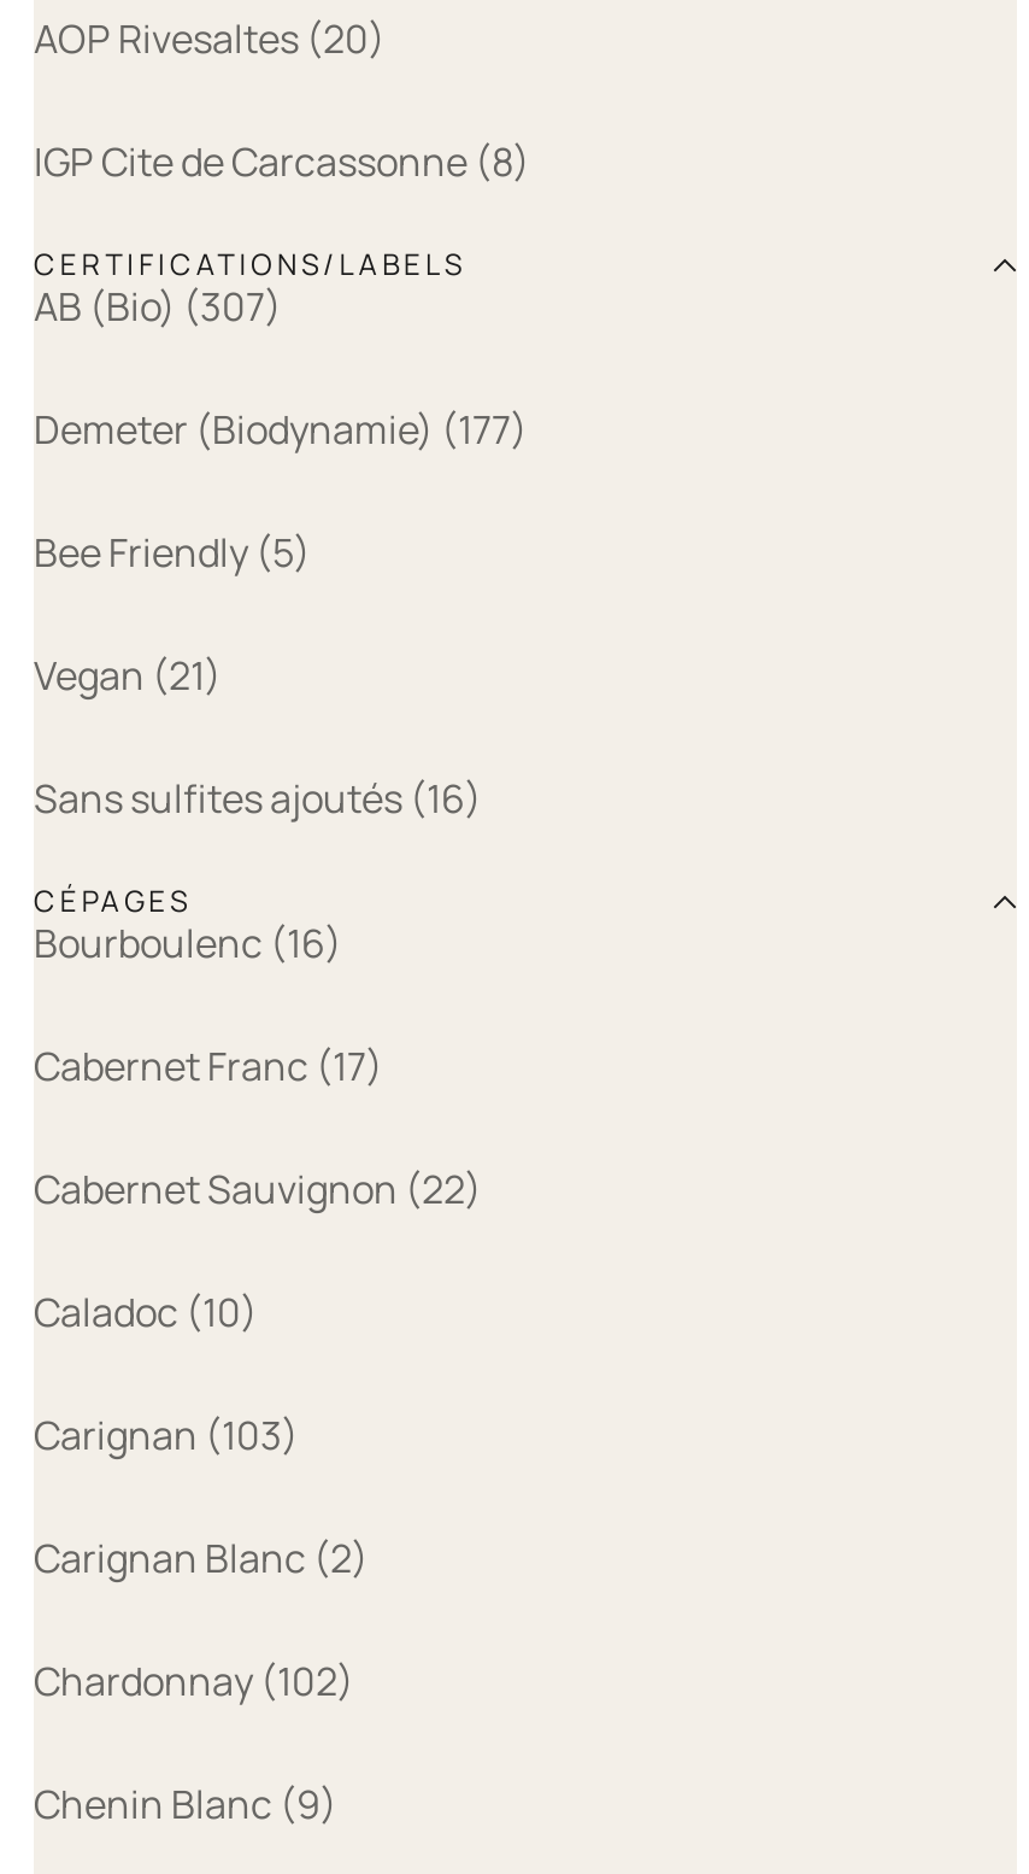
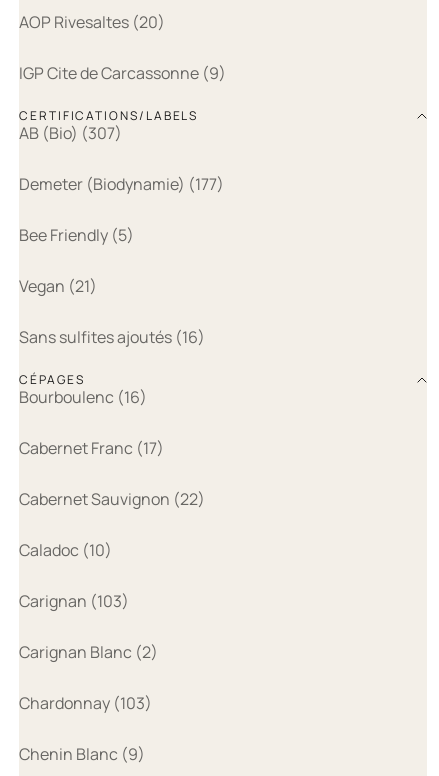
- IGP Cite de Carcassonne (8)
+ IGP Cite de Carcassonne (9)

- Chardonnay (102)
+ Chardonnay (103)
